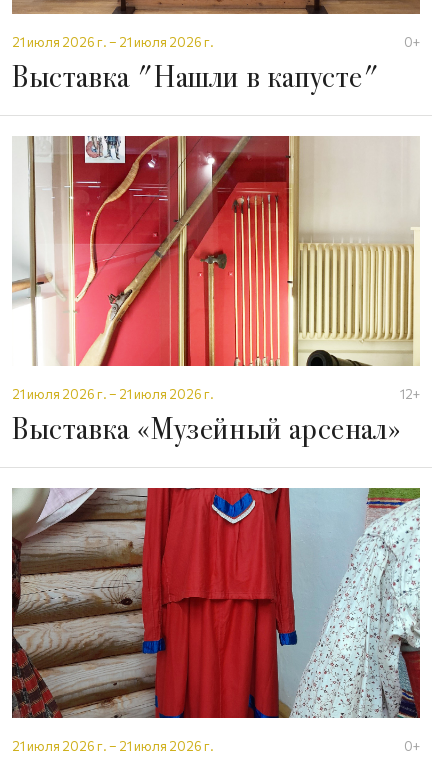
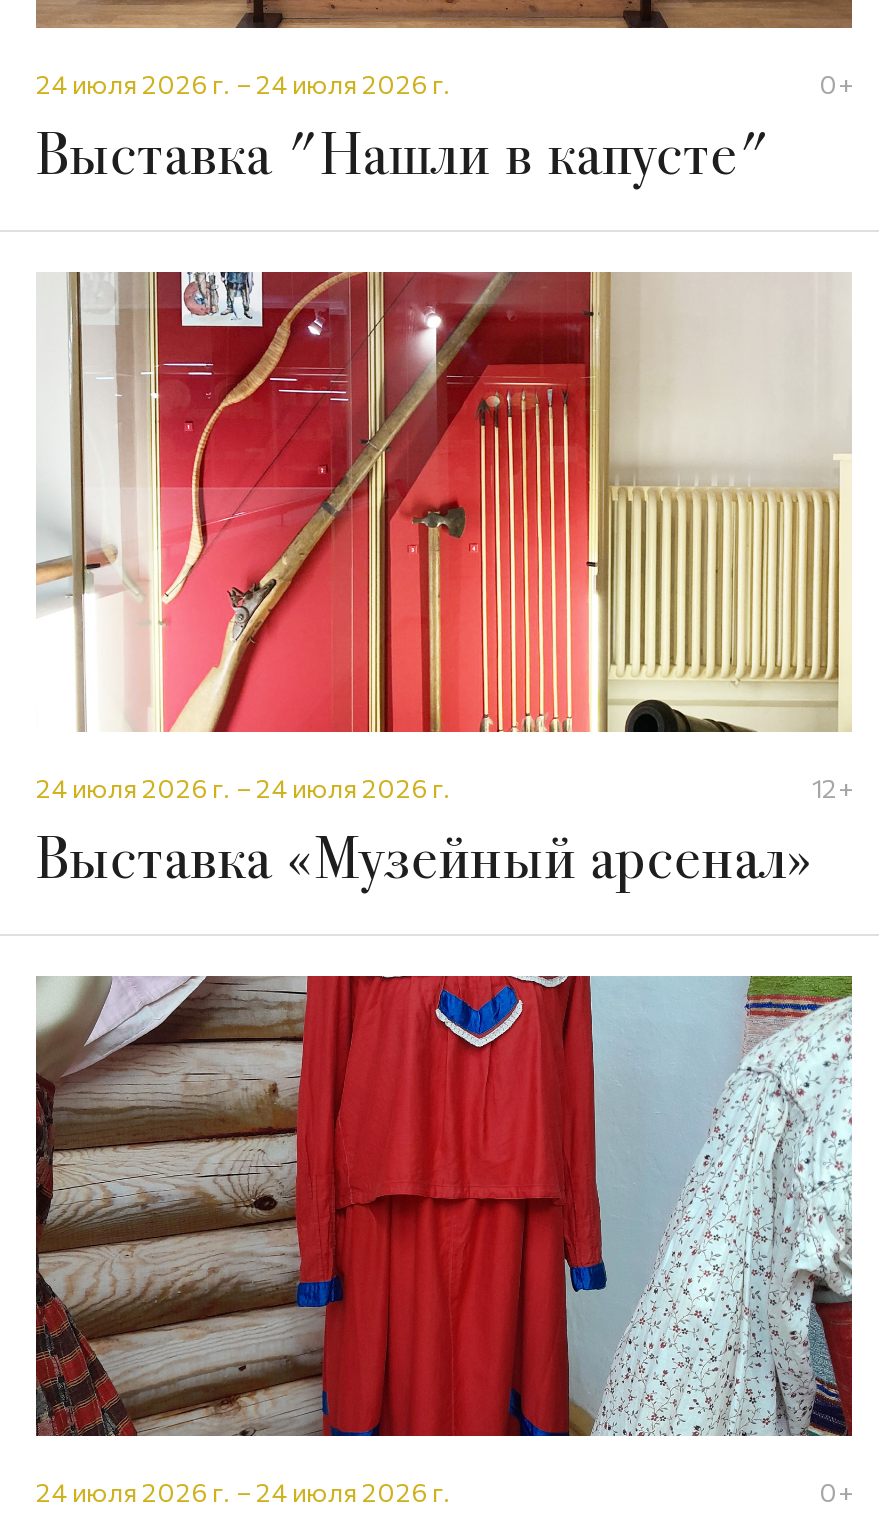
- 21 июля 2026 г. – 21 июля 2026 г.
+ 24 июля 2026 г. – 24 июля 2026 г.

- 21 июля 2026 г. – 21 июля 2026 г.
+ 24 июля 2026 г. – 24 июля 2026 г.

- 21 июля 2026 г. – 21 июля 2026 г.
+ 24 июля 2026 г. – 24 июля 2026 г.
